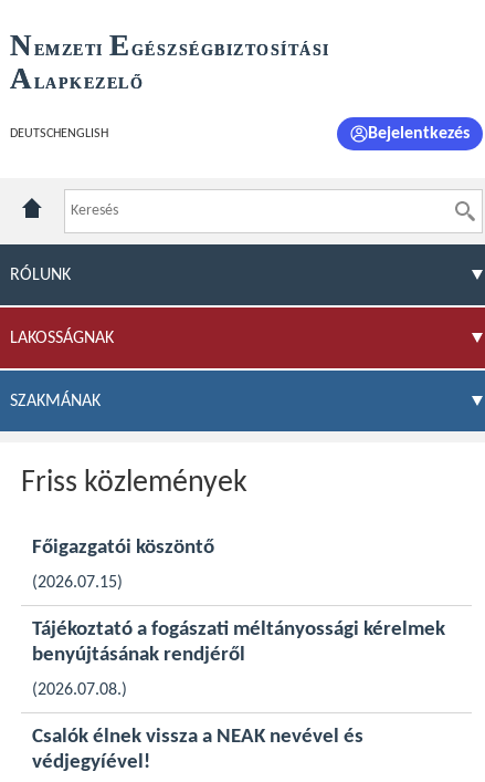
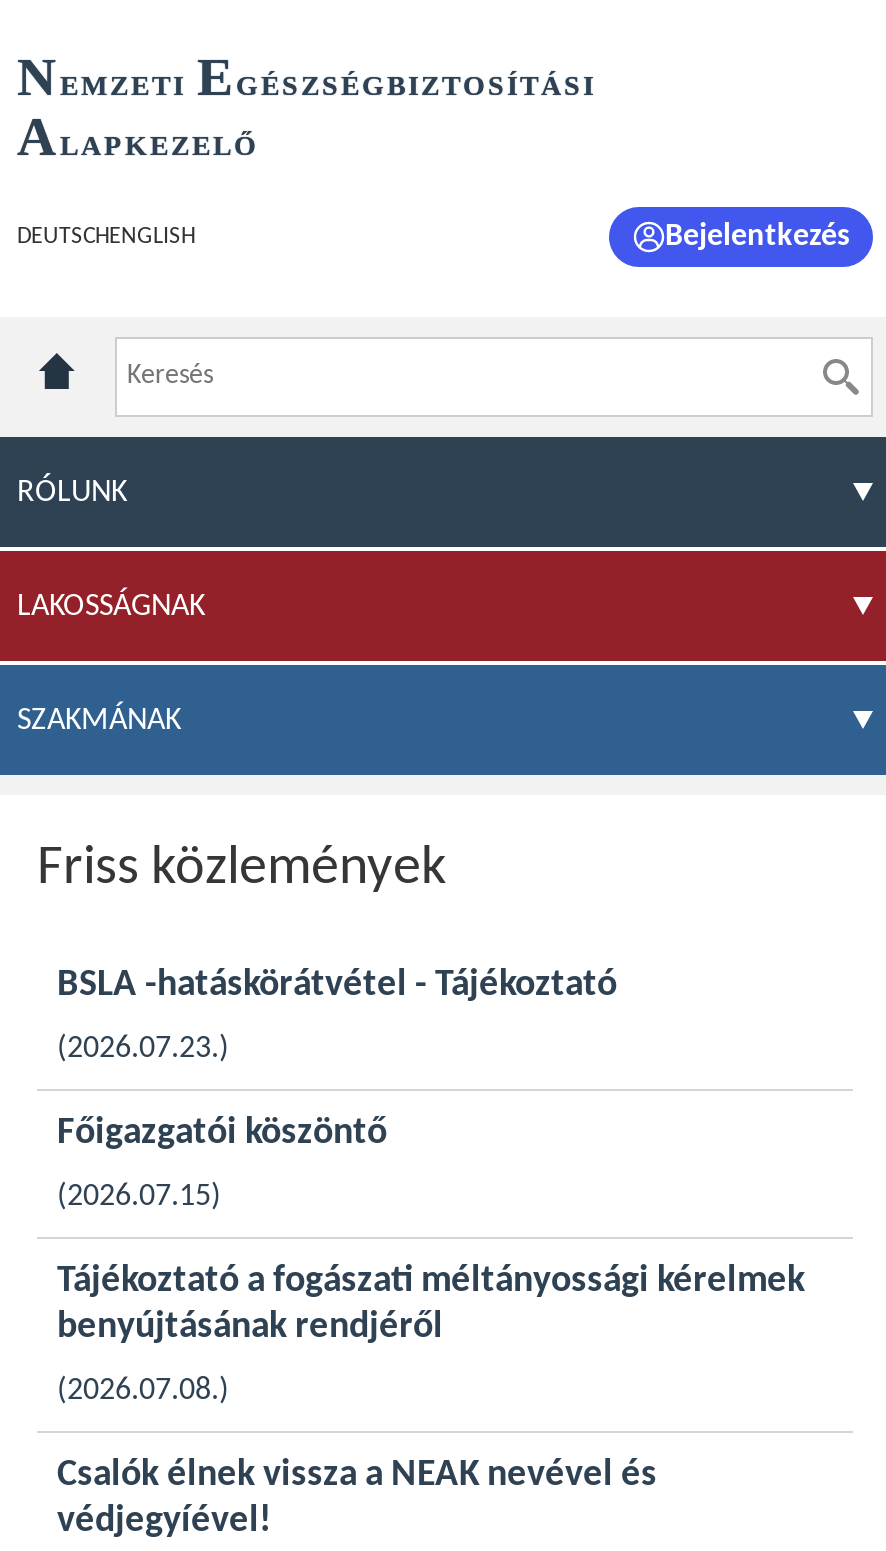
+ BSLA -hatáskörátvétel - Tájékoztató
+ (2026.07.23.)
